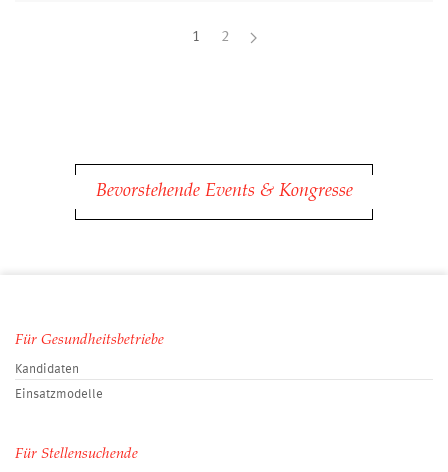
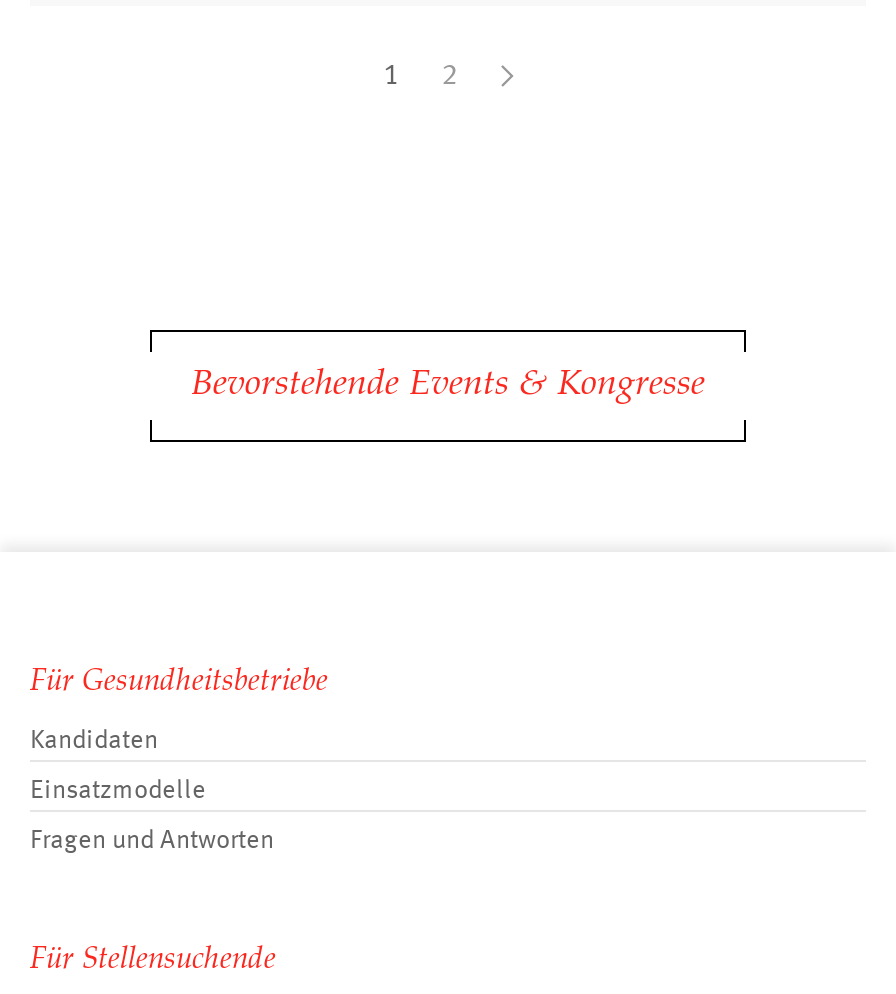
+ Fragen und Antworten
